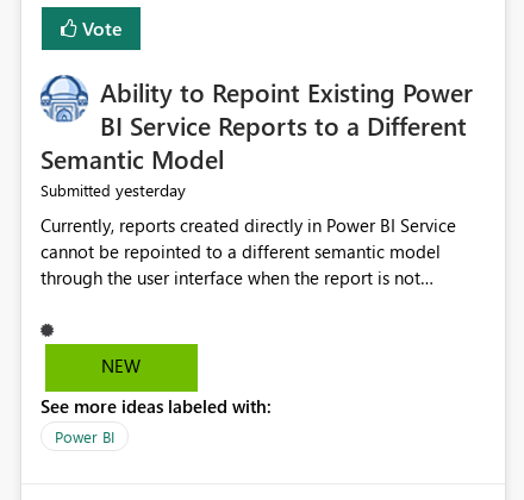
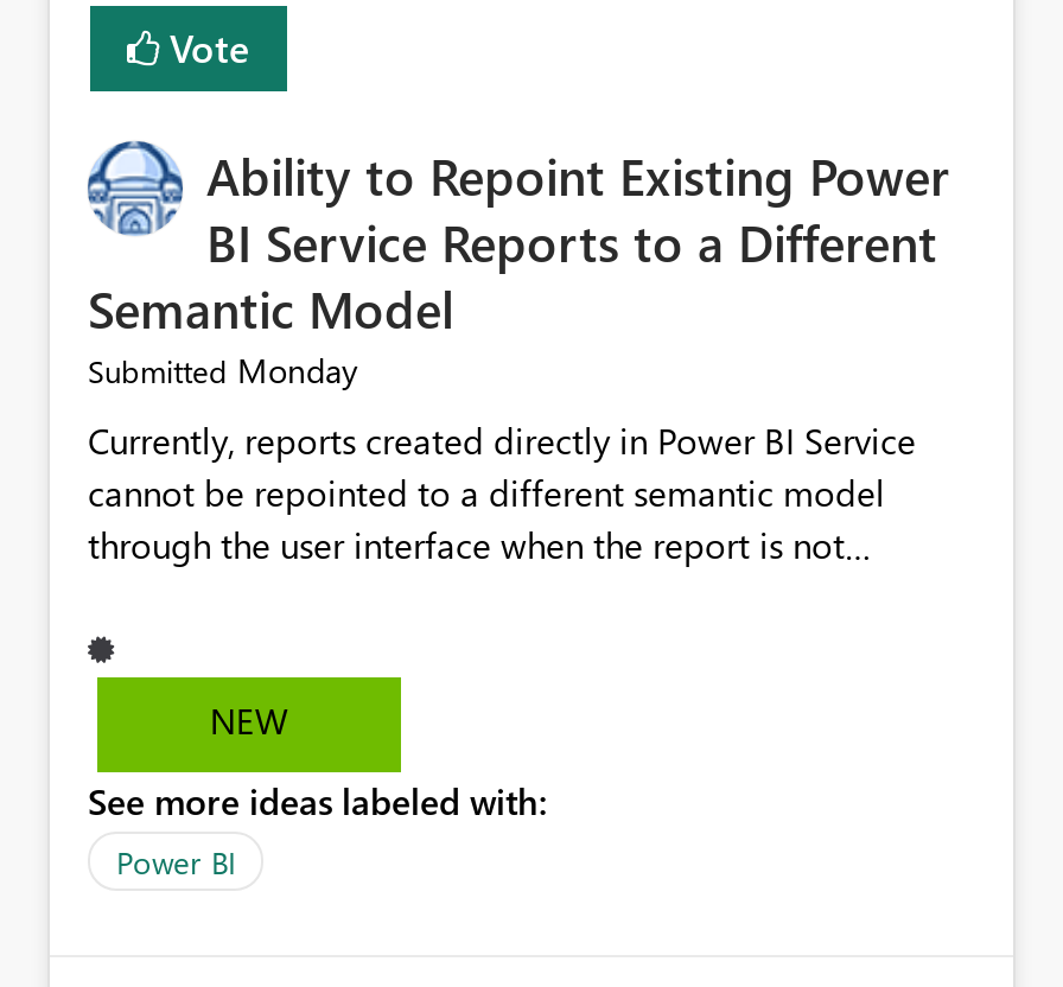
- Submitted yesterday
+ Submitted Monday
